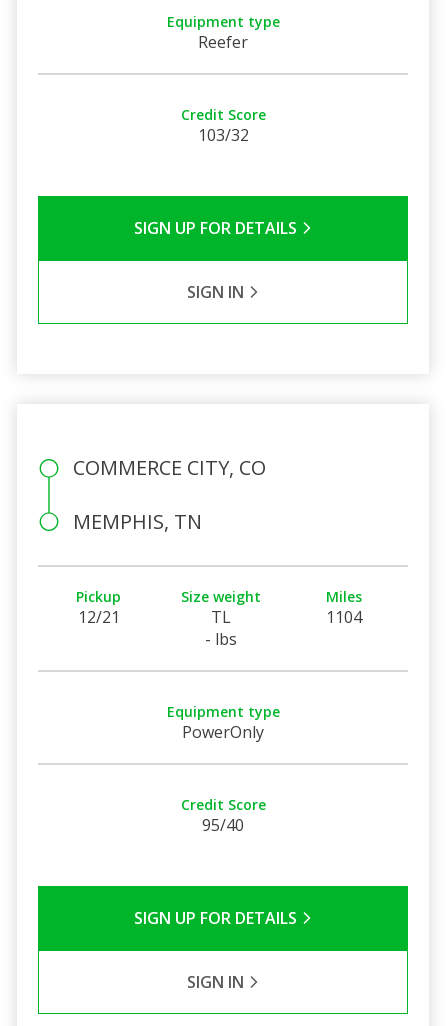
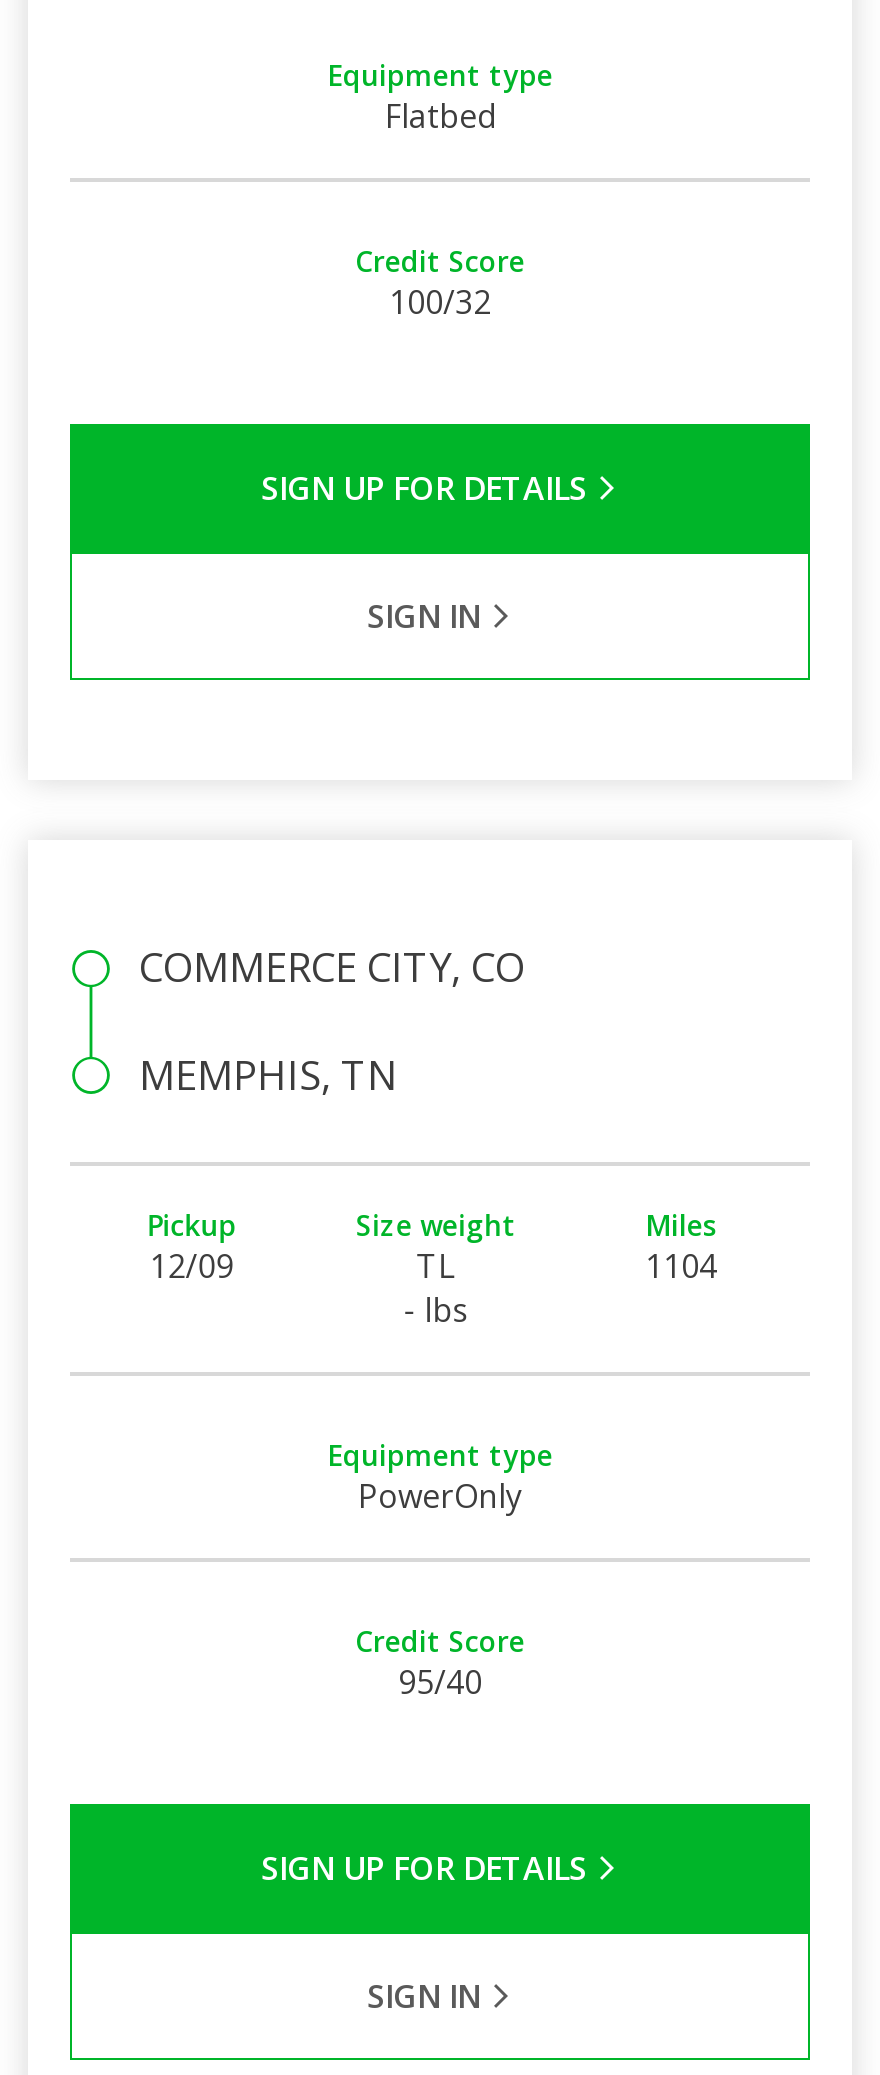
- Reefer
+ Flatbed

- 103/32
+ 100/32

- 12/21
+ 12/09
